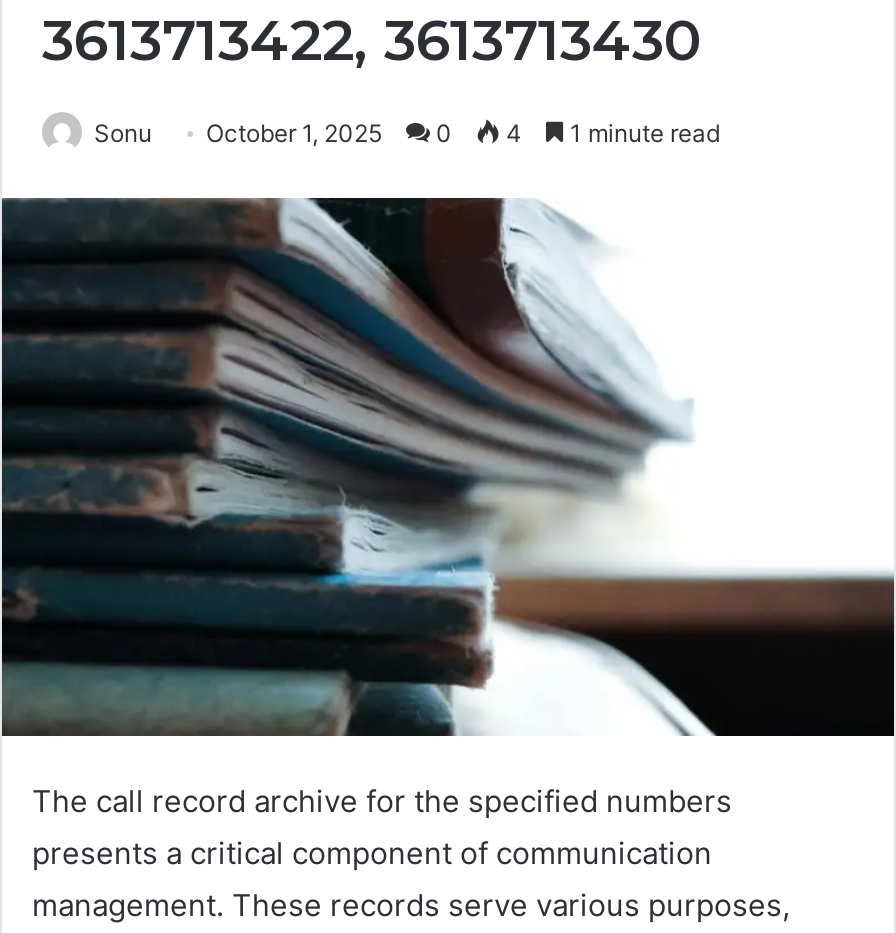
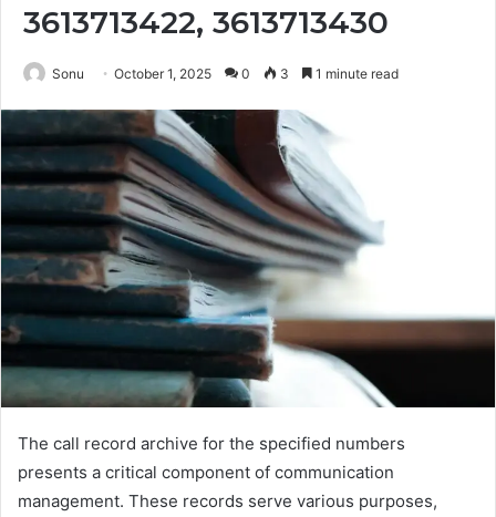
- Sonu October 1, 2025 0 4 1 minute read
+ Sonu October 1, 2025 0 3 1 minute read
